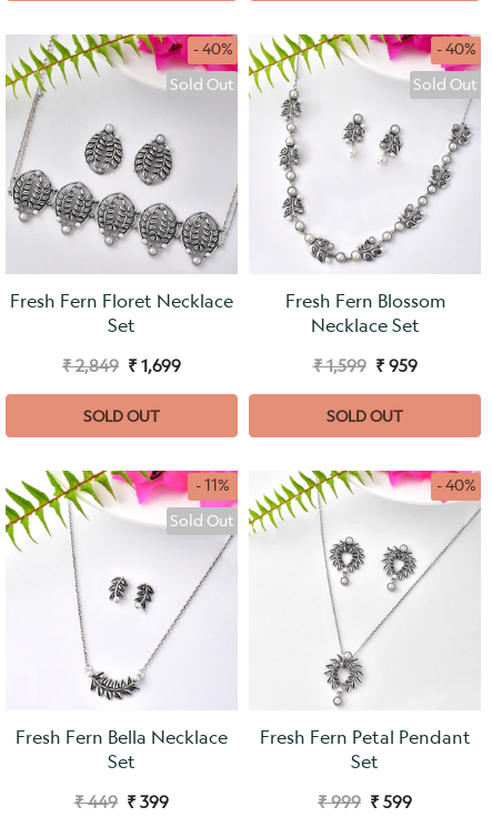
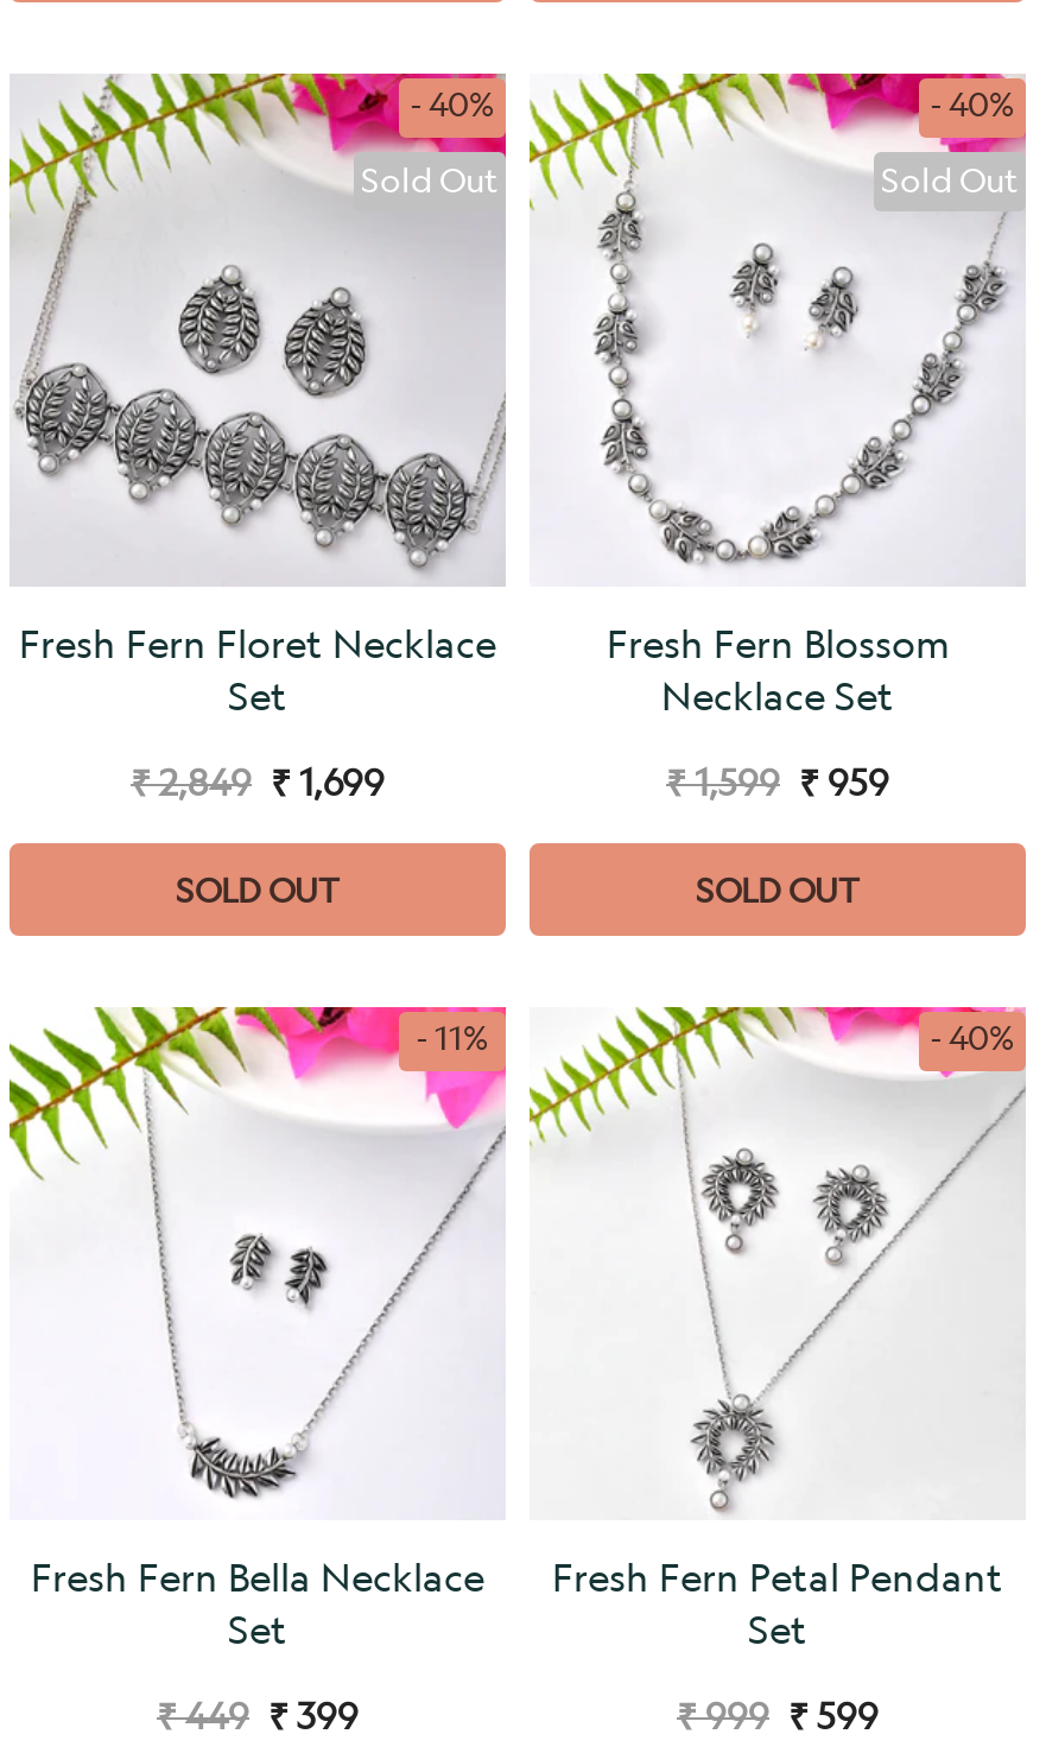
- Sold Out
